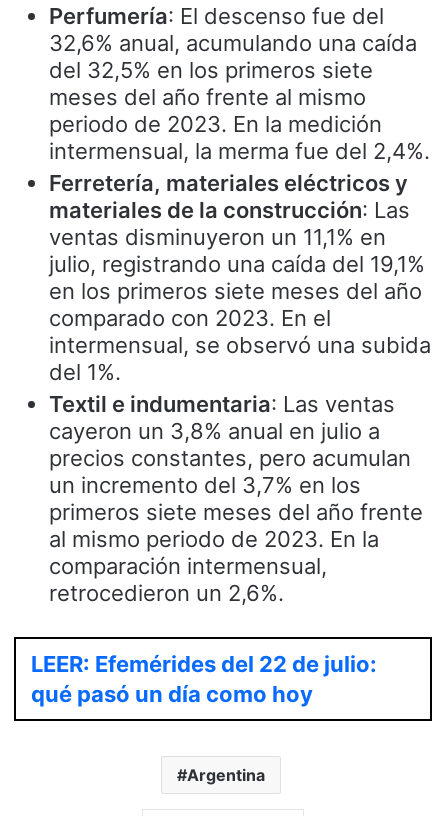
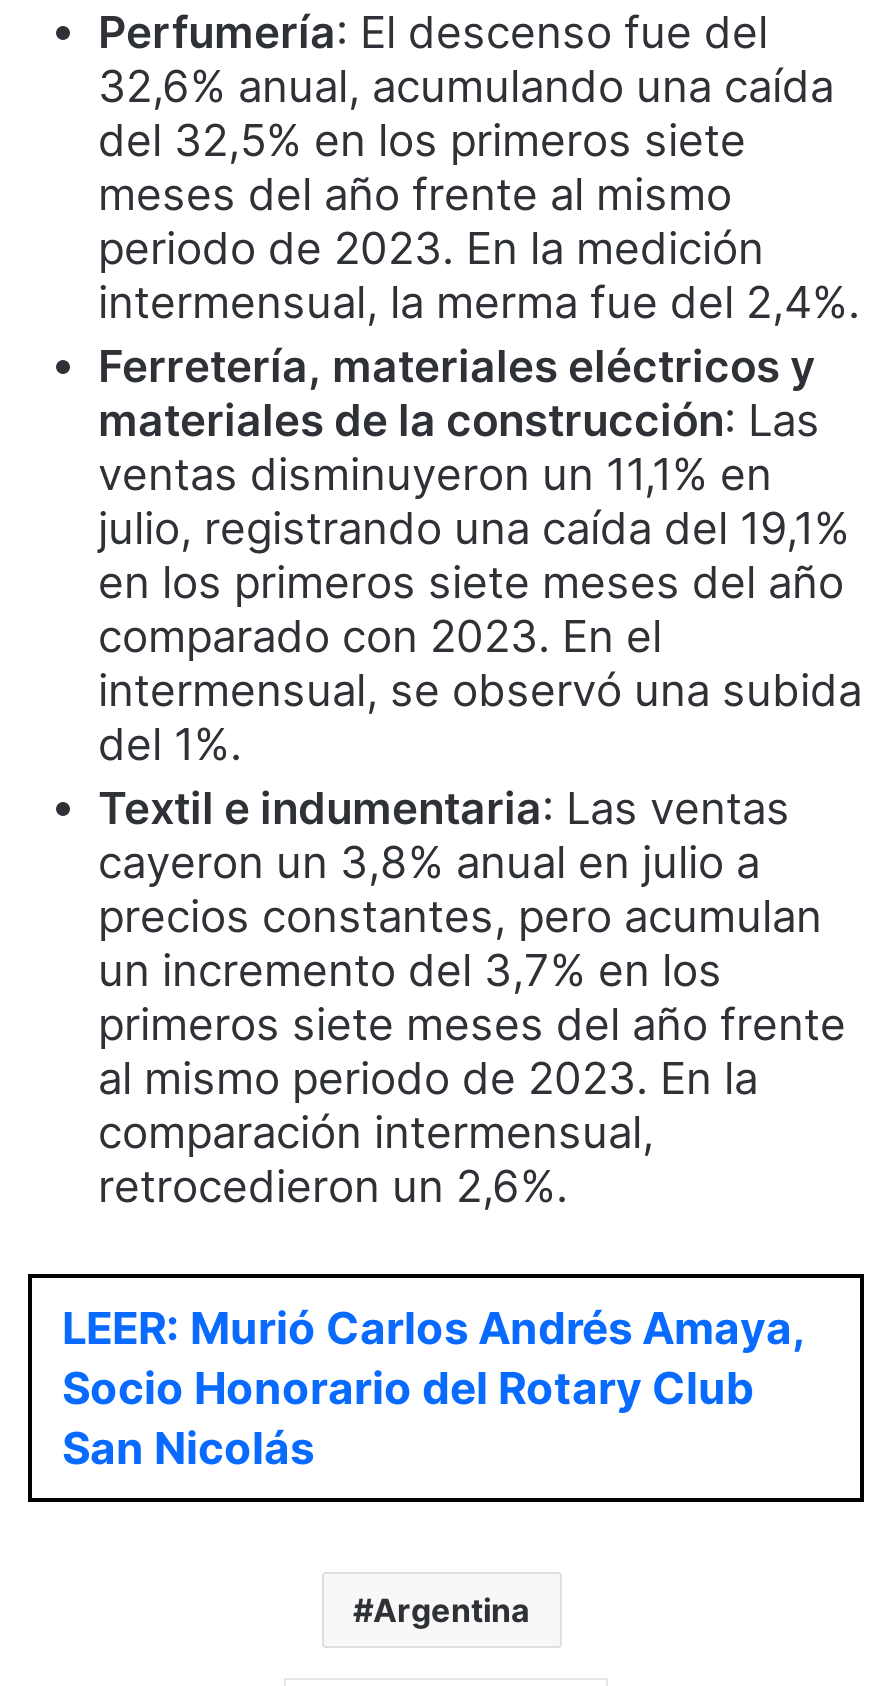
- LEER: Efemérides del 22 de julio:
- qué pasó un día como hoy
+ LEER: Murió Carlos Andrés Amaya,
+ Socio Honorario del Rotary Club
+ San Nicolás
